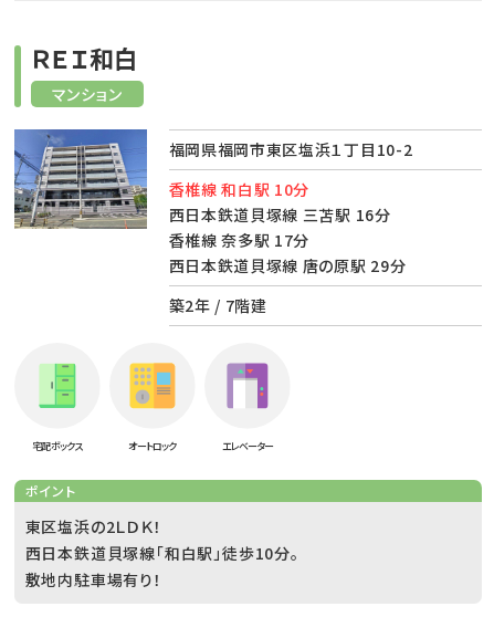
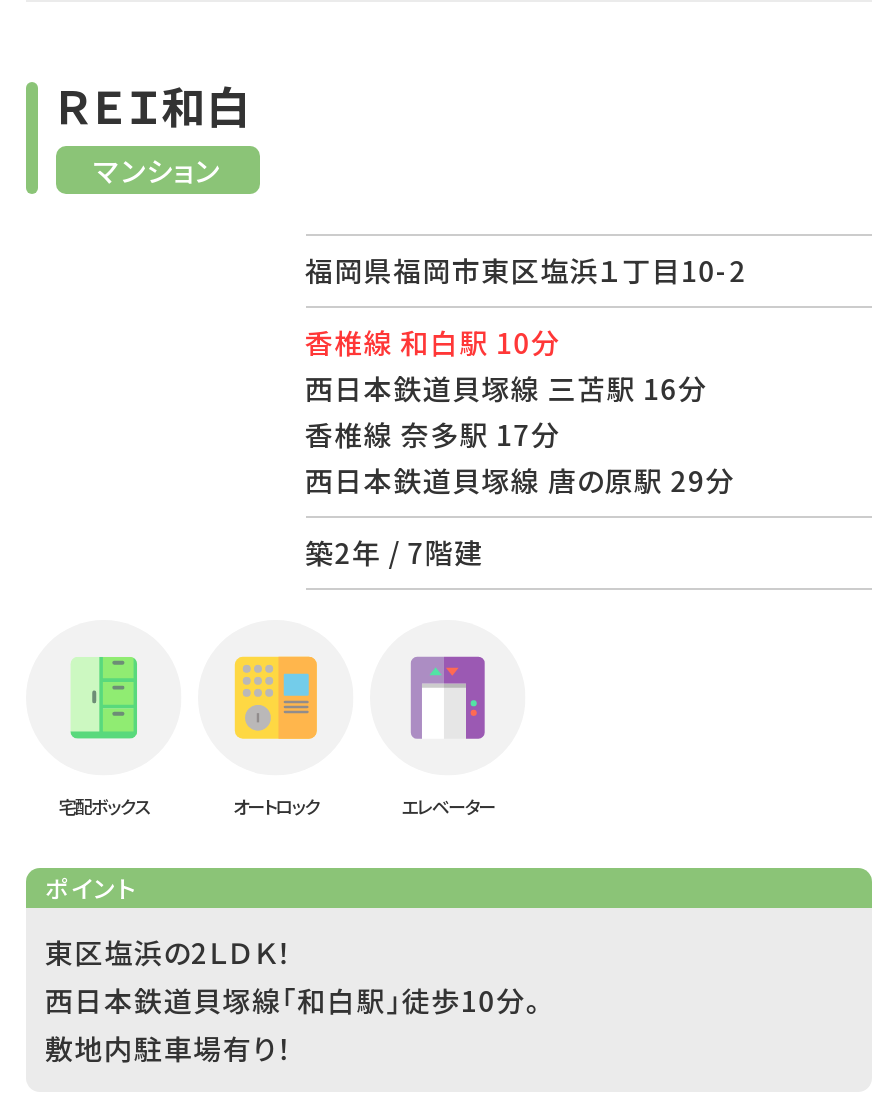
- [image]
